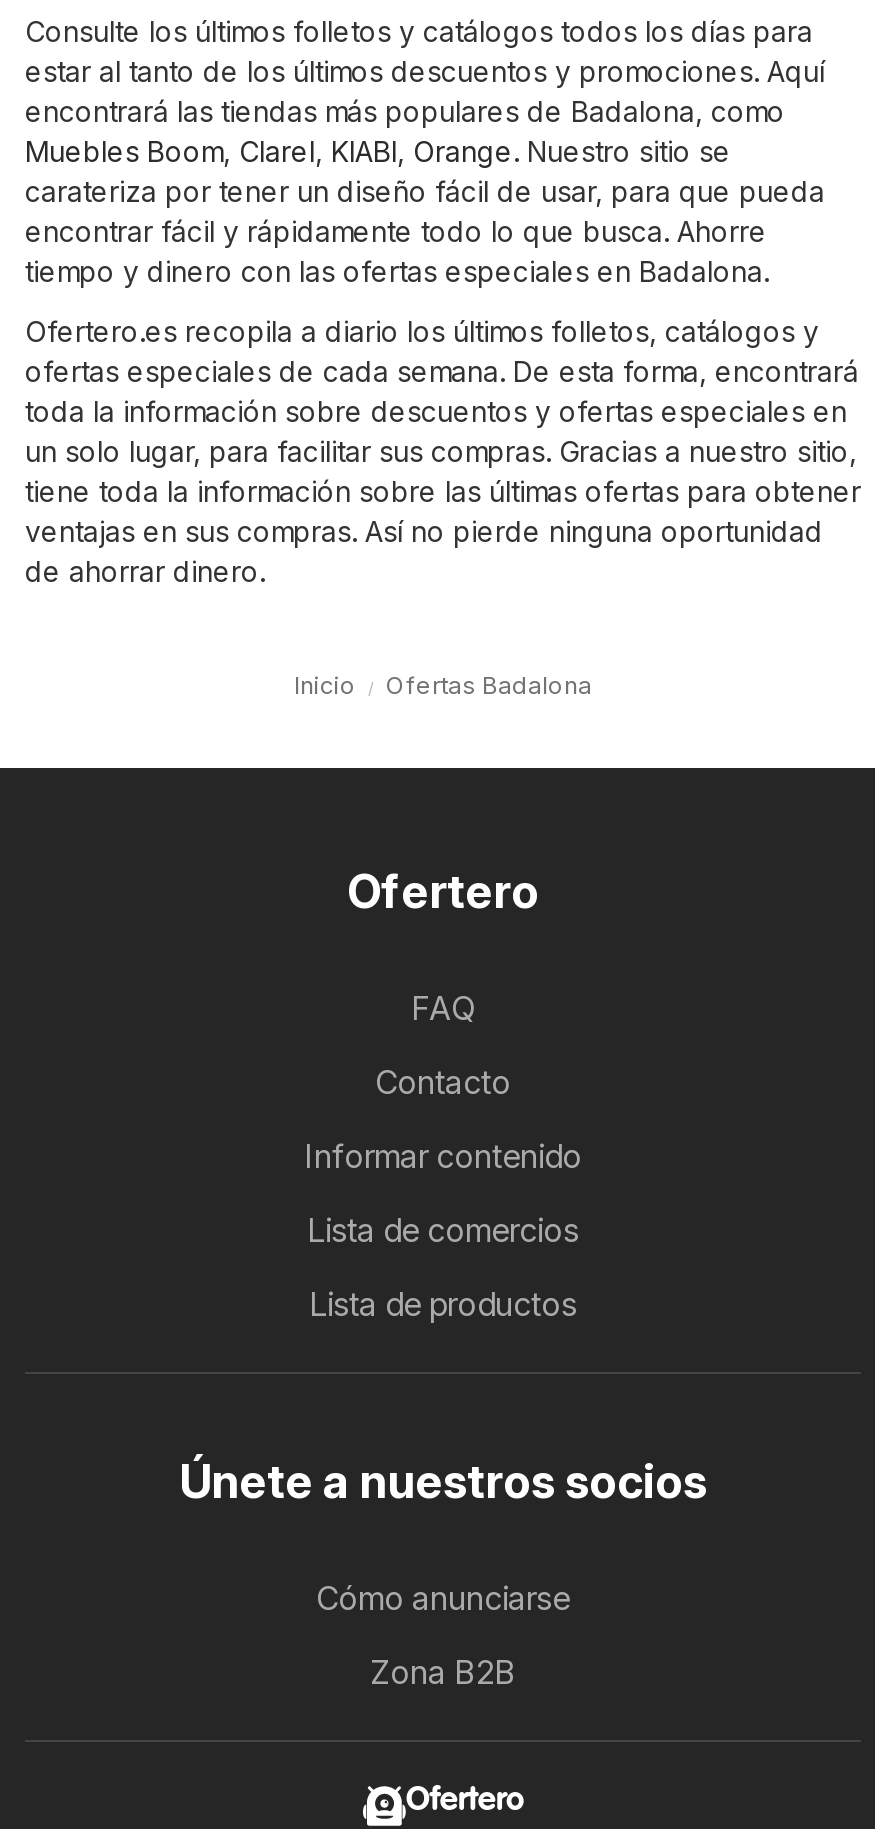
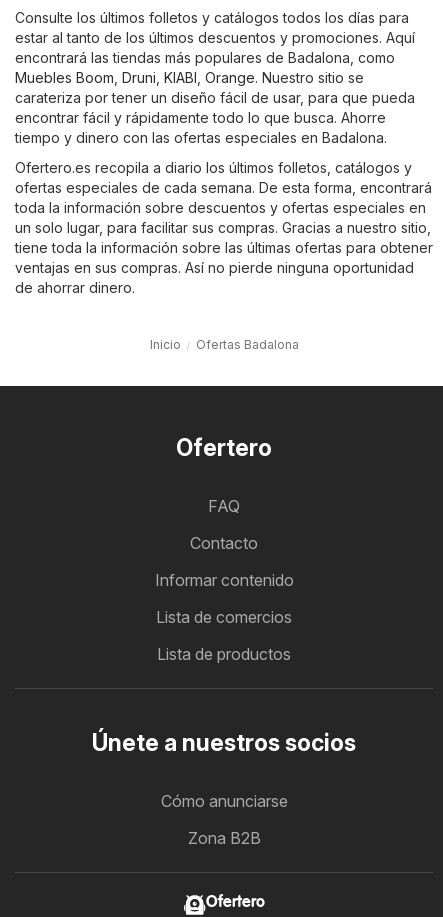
- Muebles Boom, Clarel, KIABI, Orange. Nuestro sitio se
+ Muebles Boom, Druni, KIABI, Orange. Nuestro sitio se
